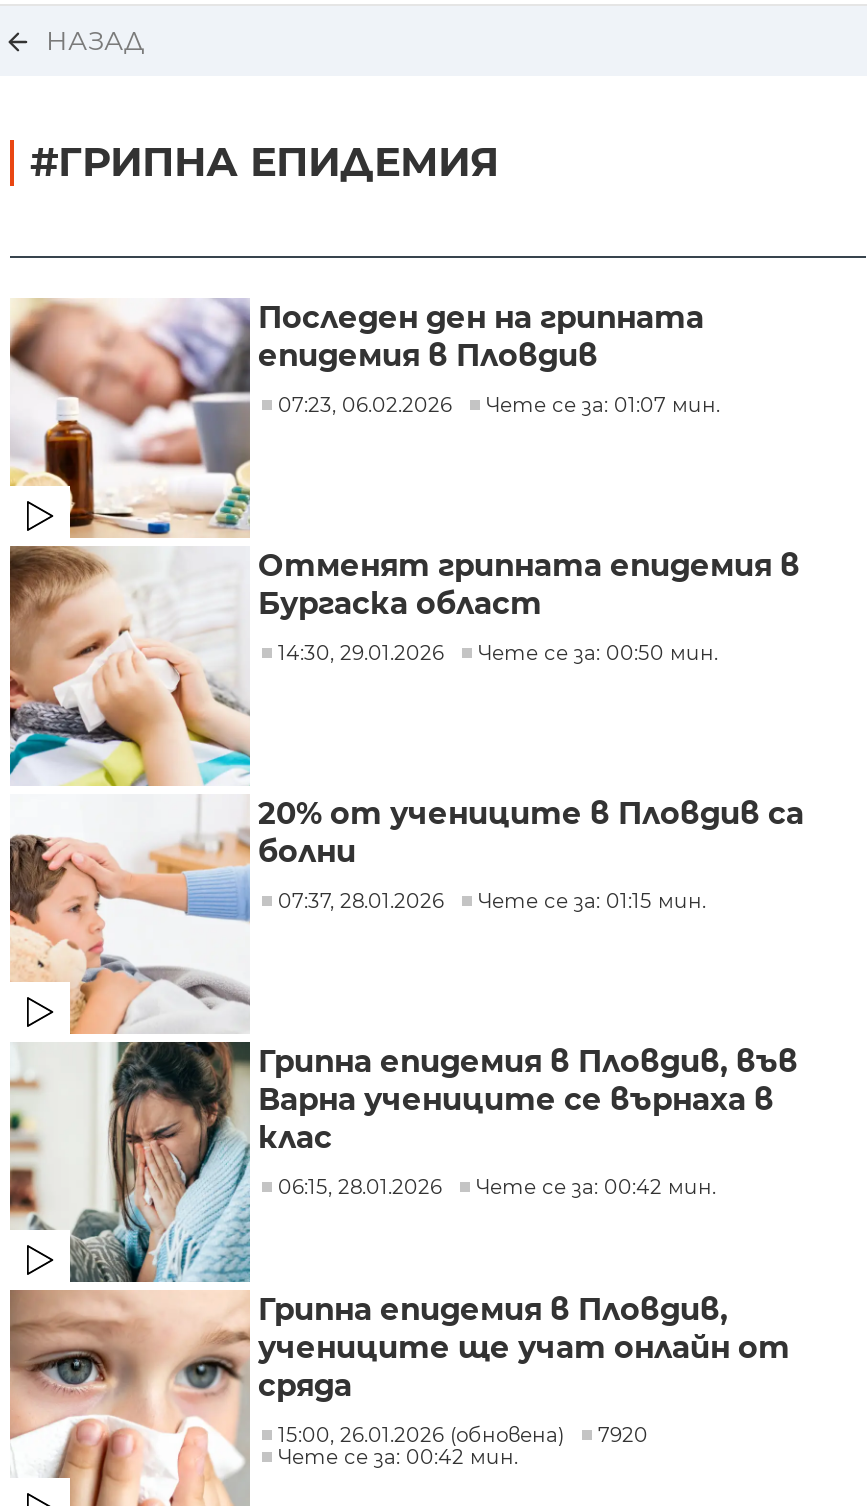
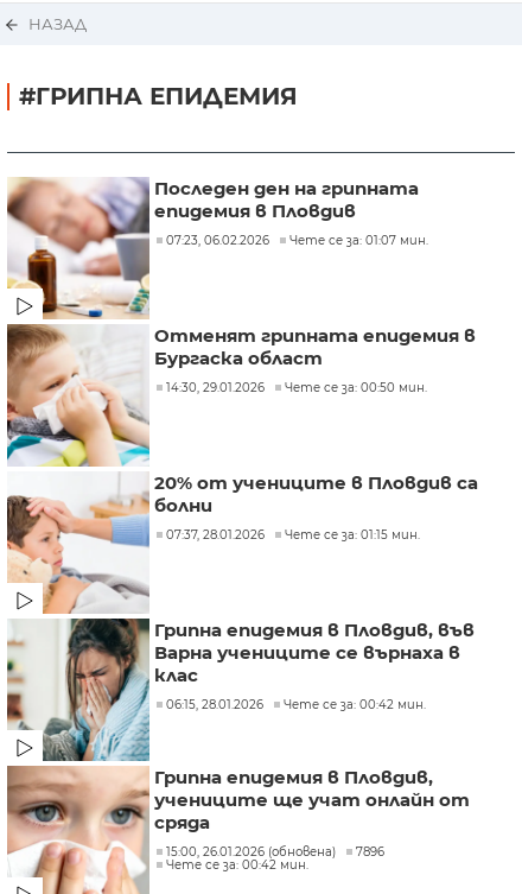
- 15:00, 26.01.2026 (обновена) 7920
+ 15:00, 26.01.2026 (обновена) 7896
